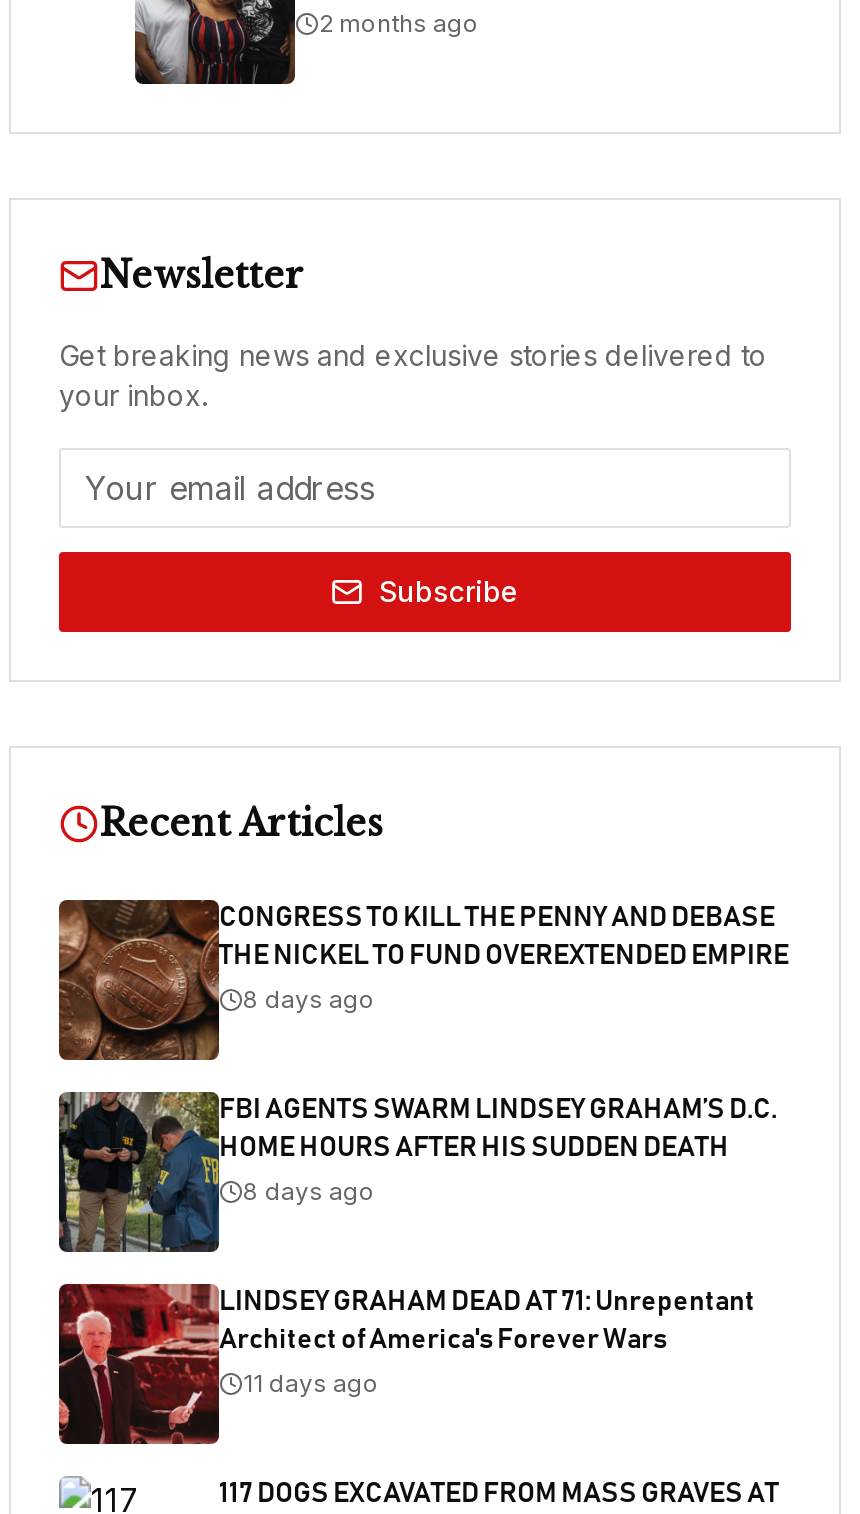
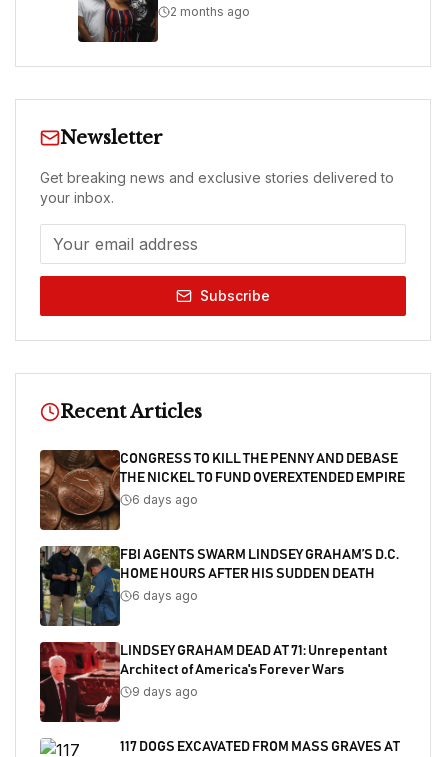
- 8 days ago
+ 6 days ago

- 8 days ago
+ 6 days ago

- 11 days ago
+ 9 days ago
